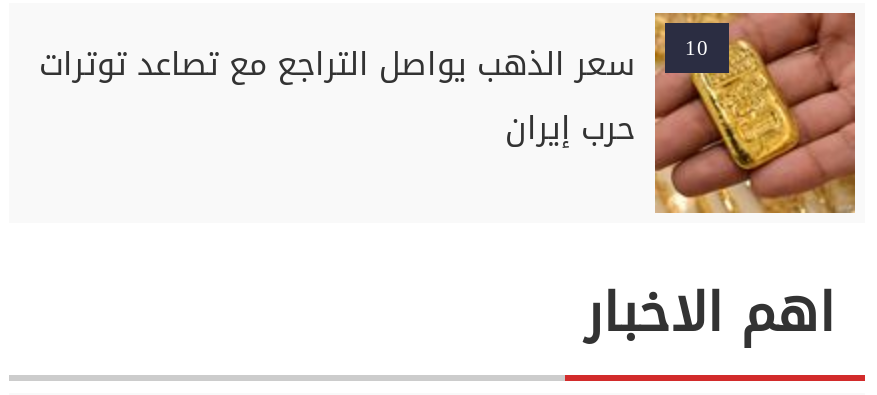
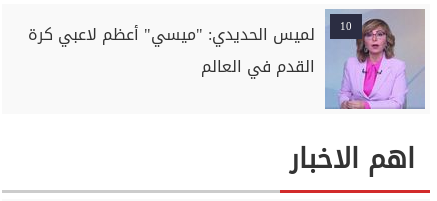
- [image]
- سعر الذهب يواصل التراجع مع تصاعد توترات
- حرب إيران
+ [image]
+ لميس الحديدي: "ميسي" أعظم لاعبي كرة
+ القدم في العالم
